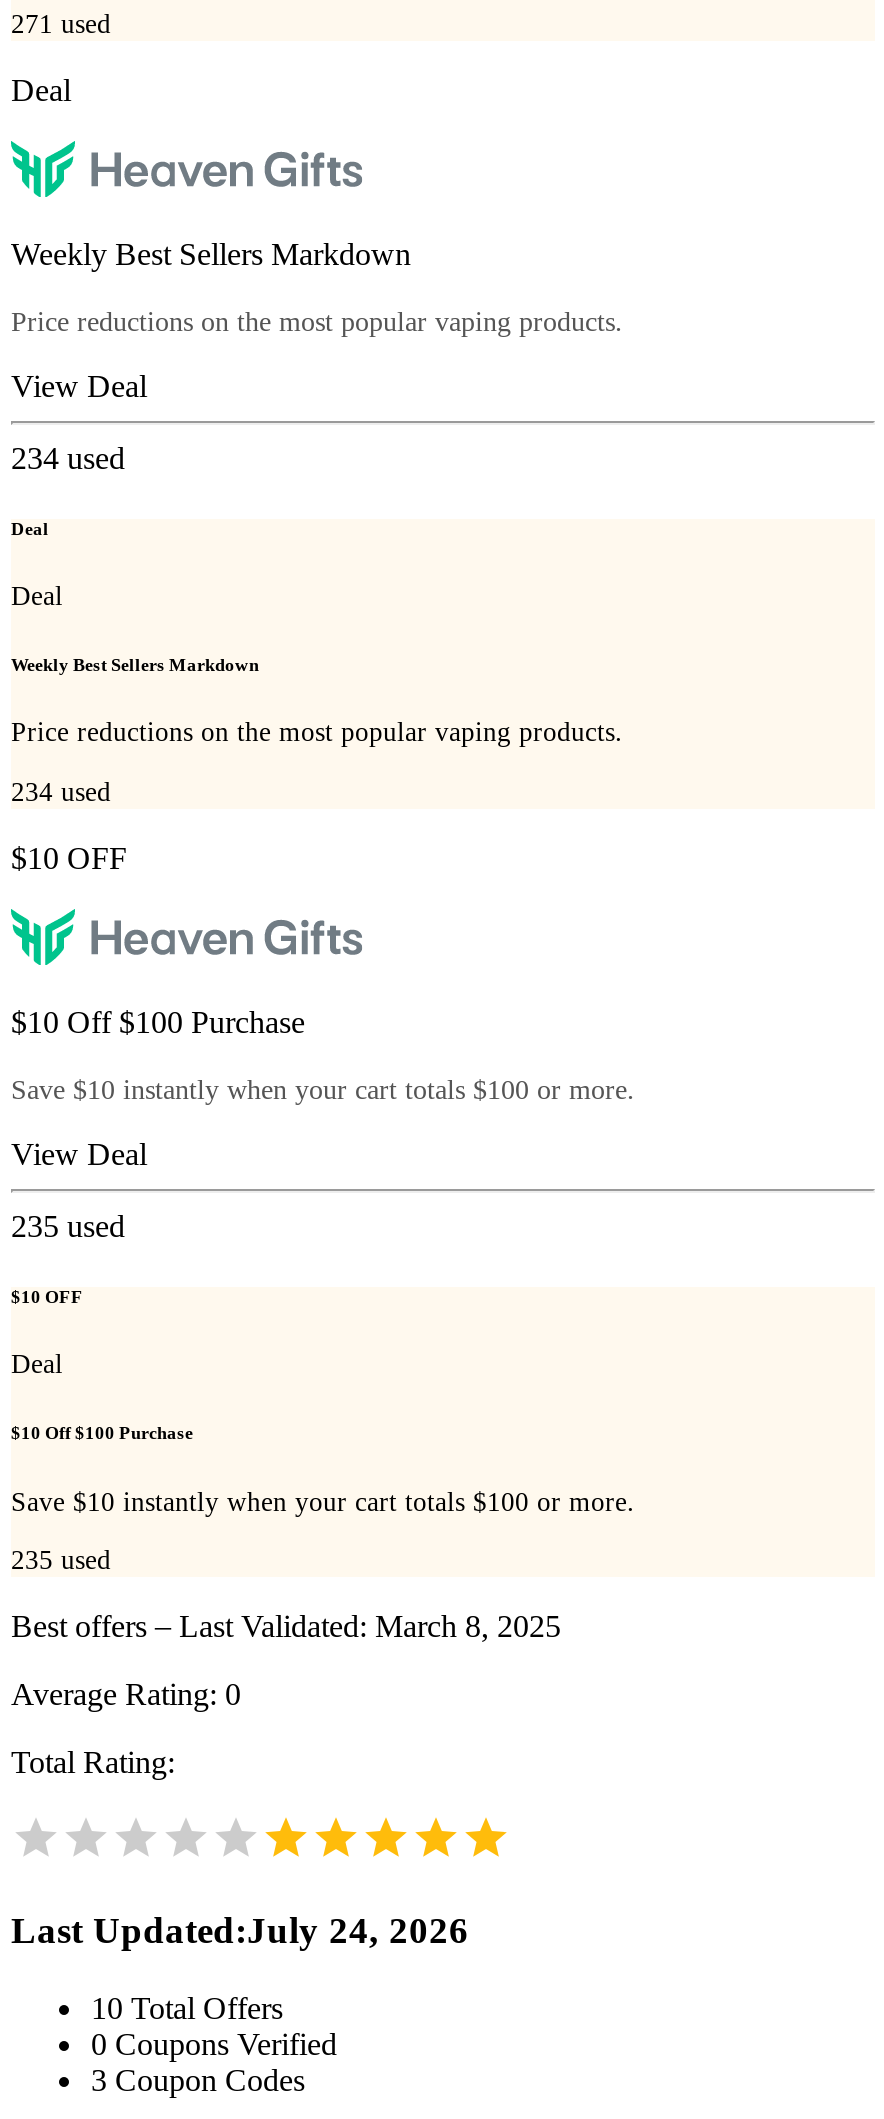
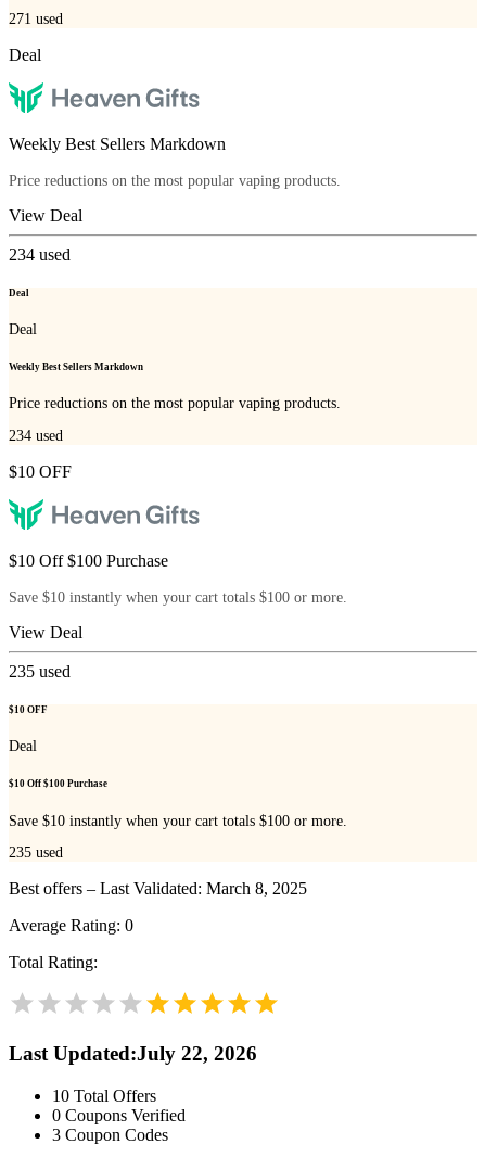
- Last Updated:July 24, 2026
+ Last Updated:July 22, 2026
